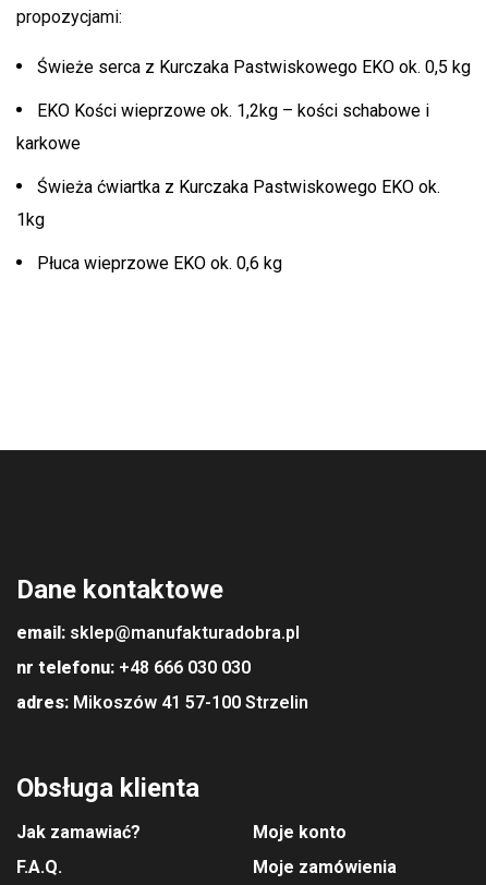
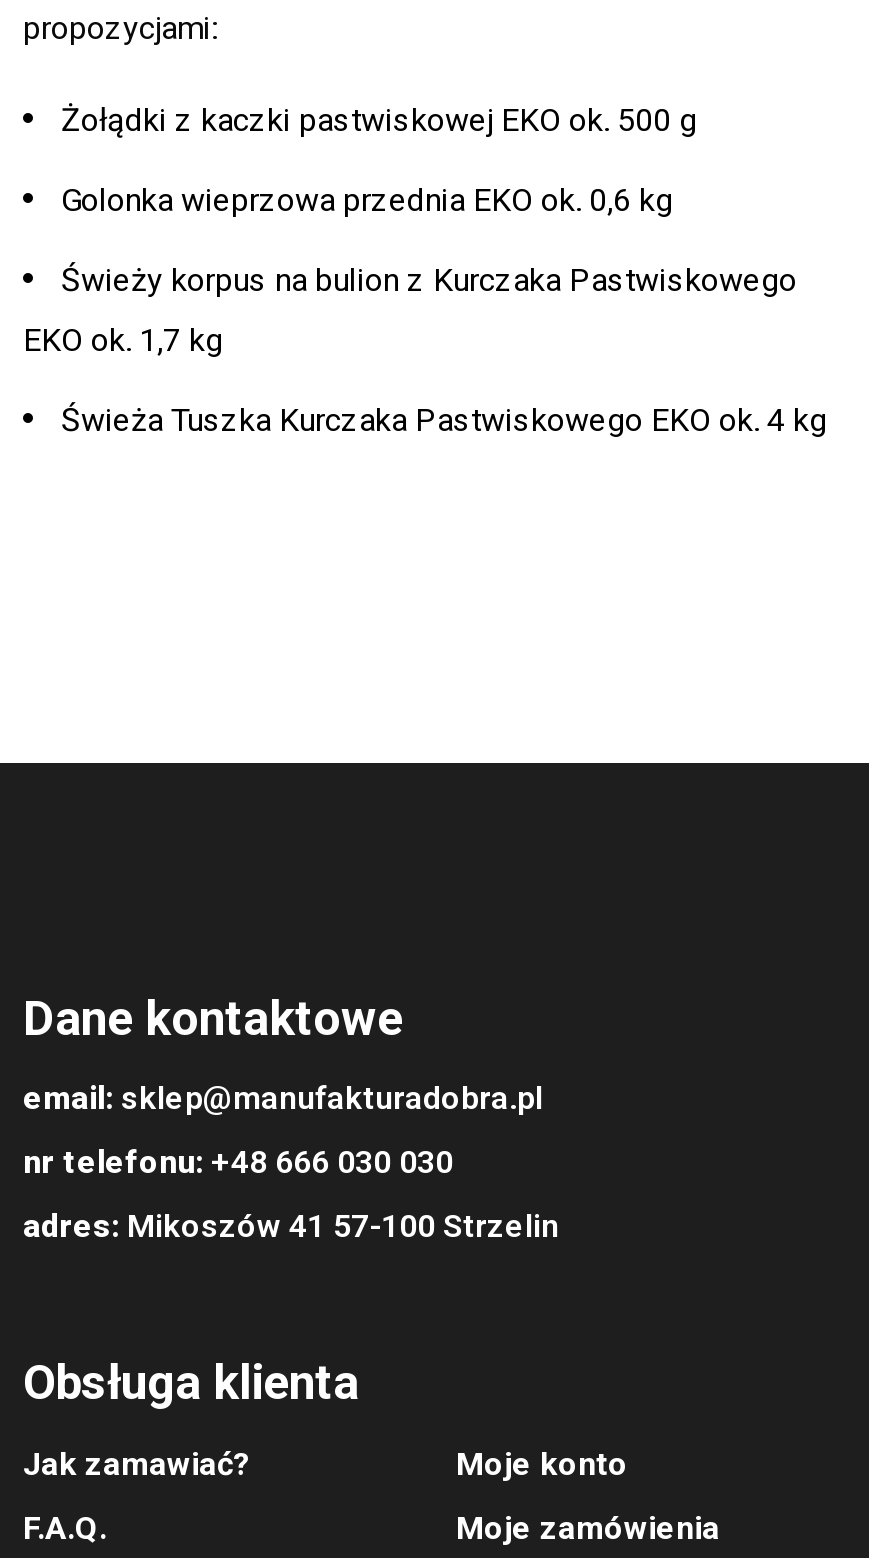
- Świeże serca z Kurczaka Pastwiskowego EKO ok. 0,5 kg
- EKO Kości wieprzowe ok. 1,2kg – kości schabowe i
- karkowe
- Świeża ćwiartka z Kurczaka Pastwiskowego EKO ok.
- 1kg
- Płuca wieprzowe EKO ok. 0,6 kg
+ Żołądki z kaczki pastwiskowej EKO ok. 500 g
+ Golonka wieprzowa przednia EKO ok. 0,6 kg
+ Świeży korpus na bulion z Kurczaka Pastwiskowego
+ EKO ok. 1,7 kg
+ Świeża Tuszka Kurczaka Pastwiskowego EKO ok. 4 kg
